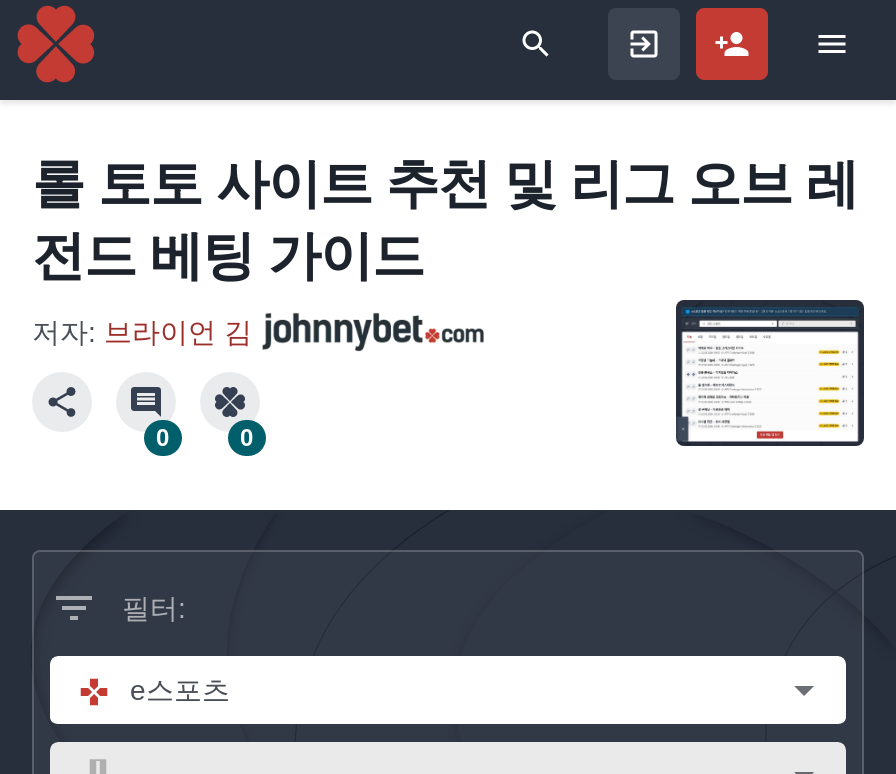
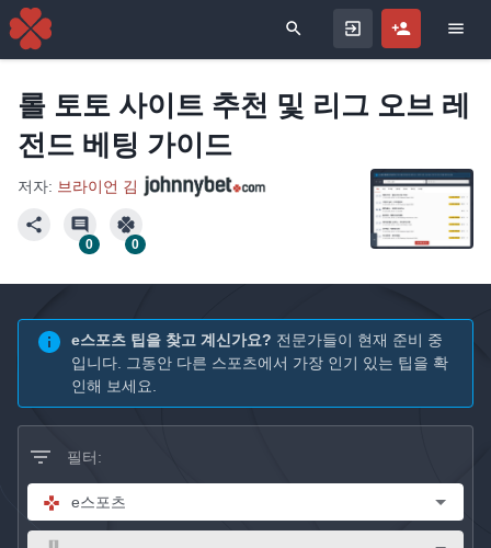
+ [image]
+ e스포츠 팁을 찾고 계신가요? 전문가들이 현재 준비 중
+ 입니다. 그동안 다른 스포츠에서 가장 인기 있는 팁을 확
+ 인해 보세요.
